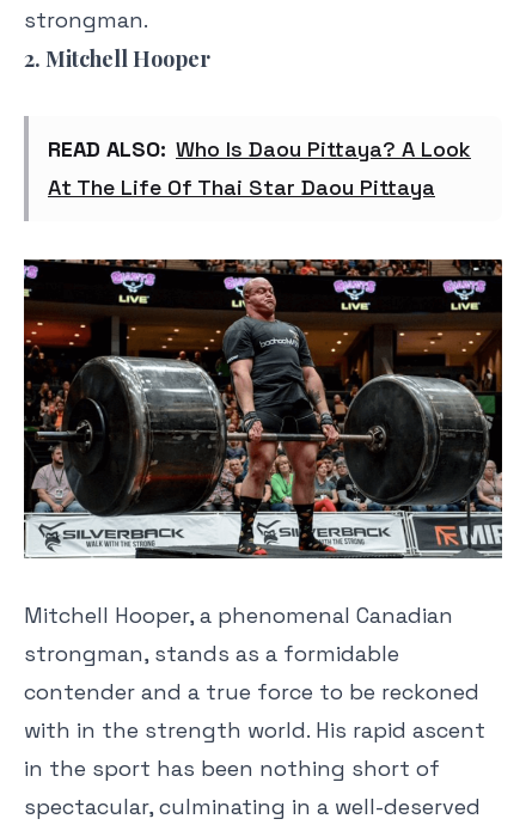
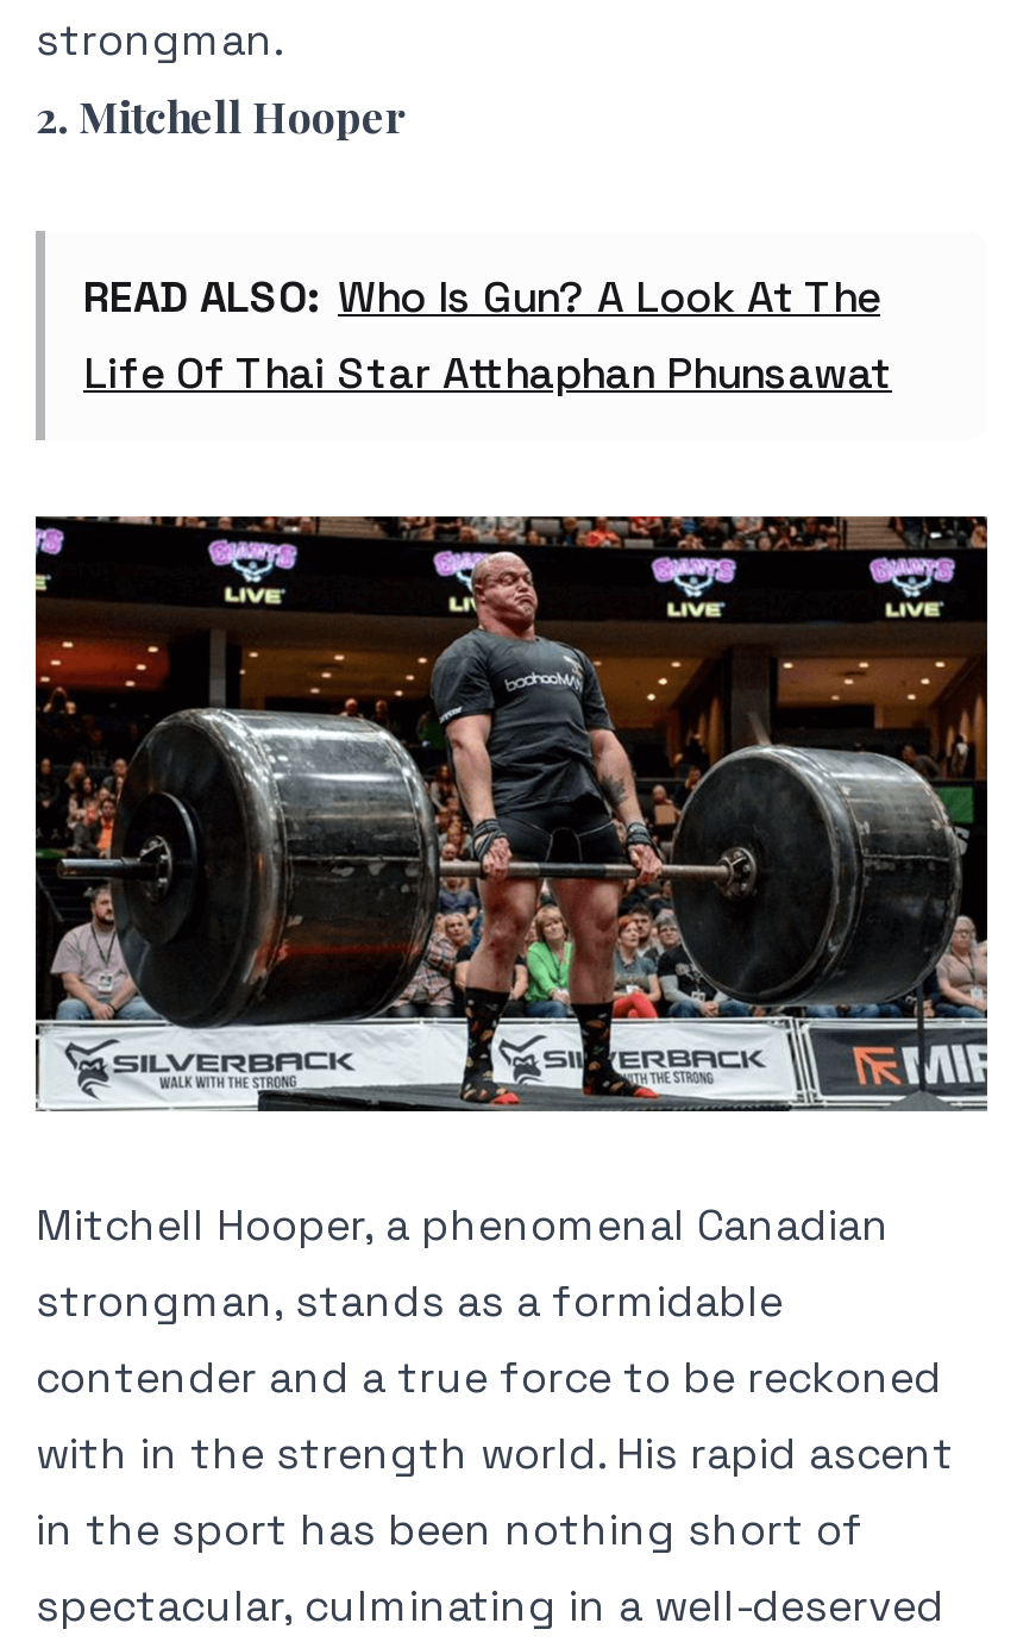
- READ ALSO: Who Is Daou Pittaya? A Look
- At The Life Of Thai Star Daou Pittaya
+ READ ALSO: Who Is Gun? A Look At The
+ Life Of Thai Star Atthaphan Phunsawat
